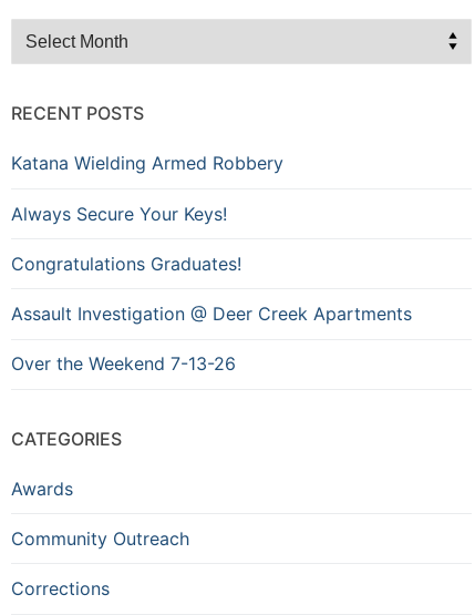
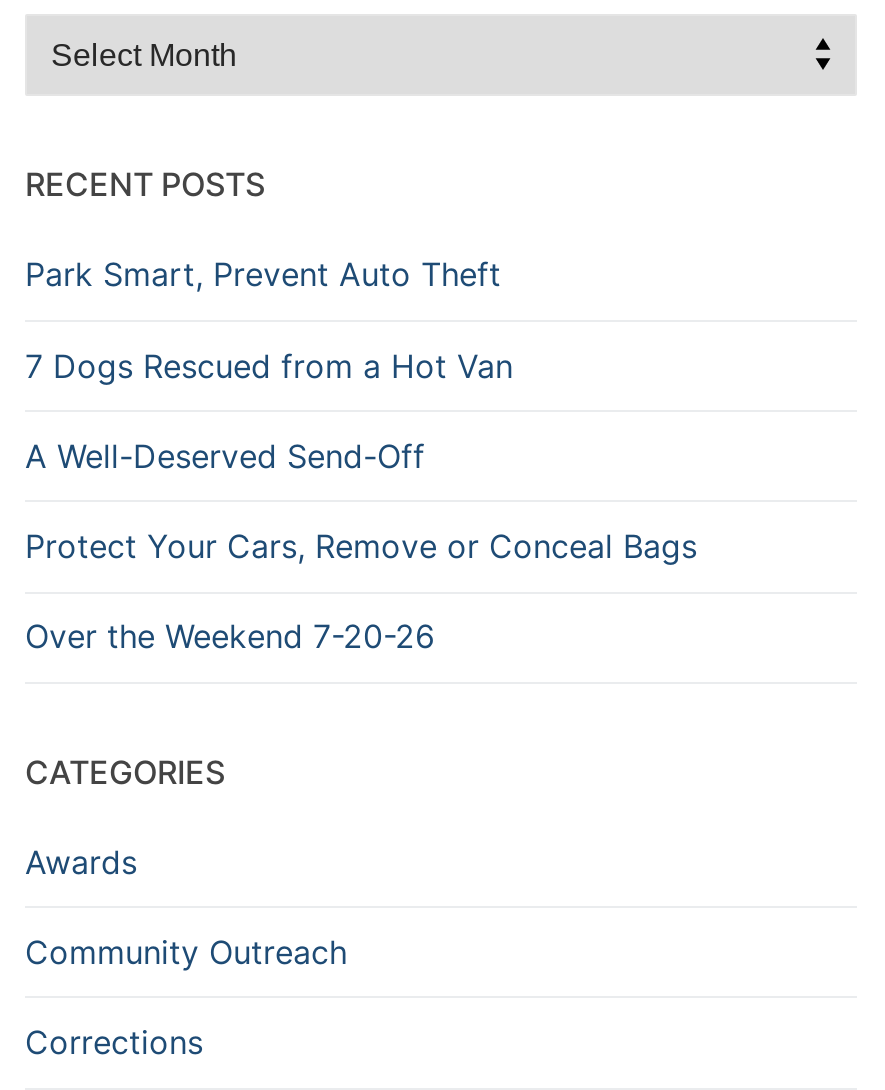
- Katana Wielding Armed Robbery
+ Park Smart, Prevent Auto Theft

- Always Secure Your Keys!
+ 7 Dogs Rescued from a Hot Van

- Congratulations Graduates!
+ A Well-Deserved Send-Off

- Assault Investigation @ Deer Creek Apartments
+ Protect Your Cars, Remove or Conceal Bags

- Over the Weekend 7-13-26
+ Over the Weekend 7-20-26
